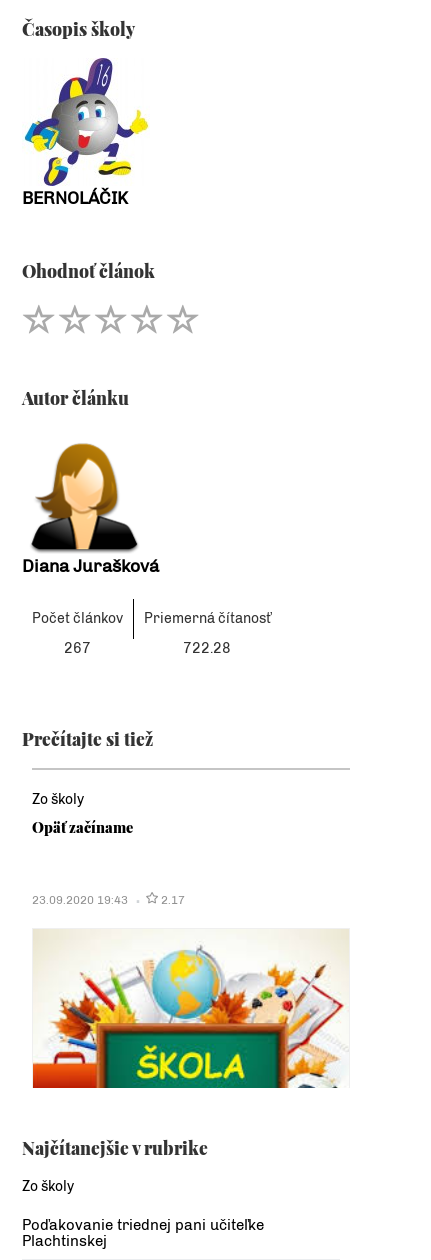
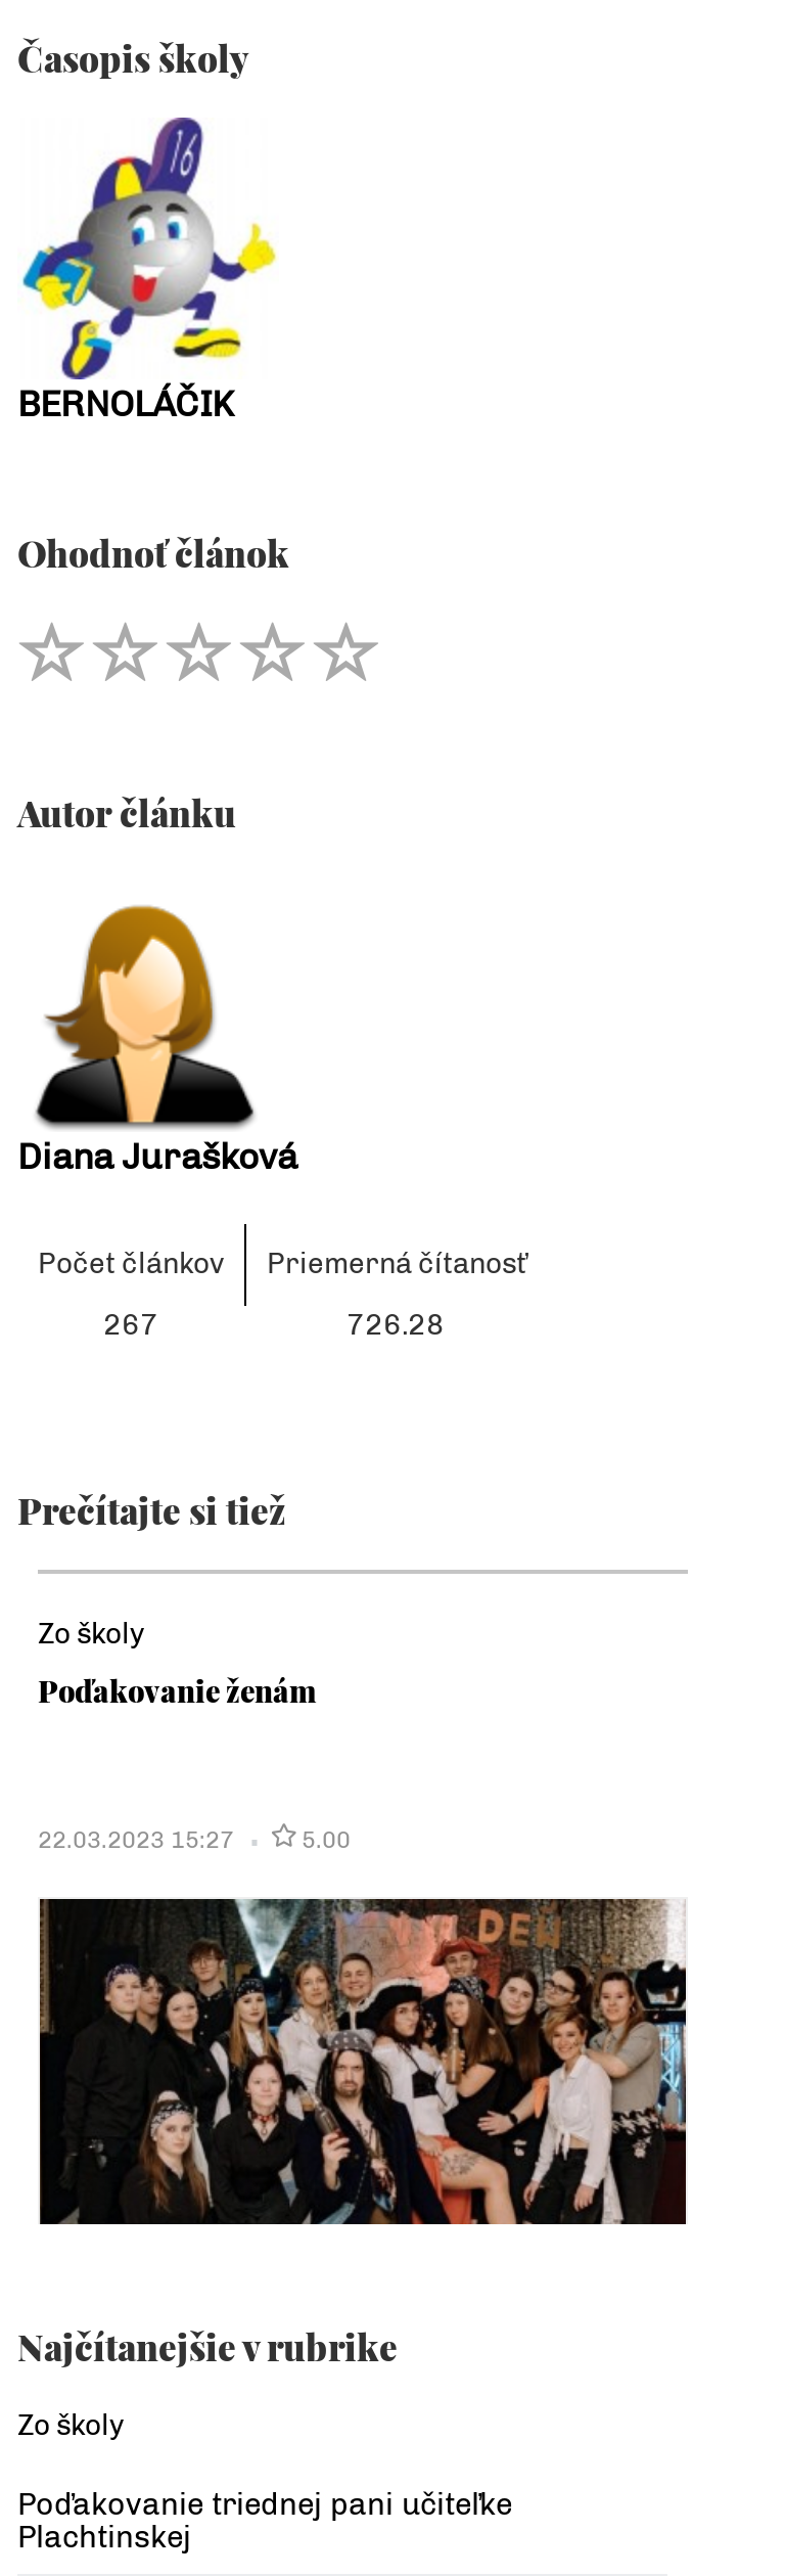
- 722.28
+ 726.28

- Opäť začíname
+ Poďakovanie ženám

- 23.09.2020 19:43
- 2.17
+ 22.03.2023 15:27
+ 5.00

- [image]
+ [image]
